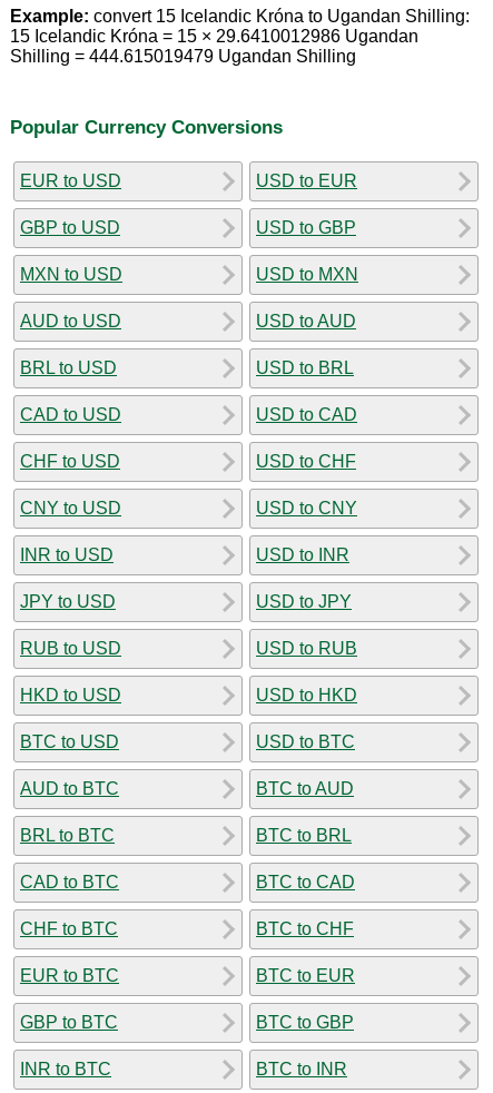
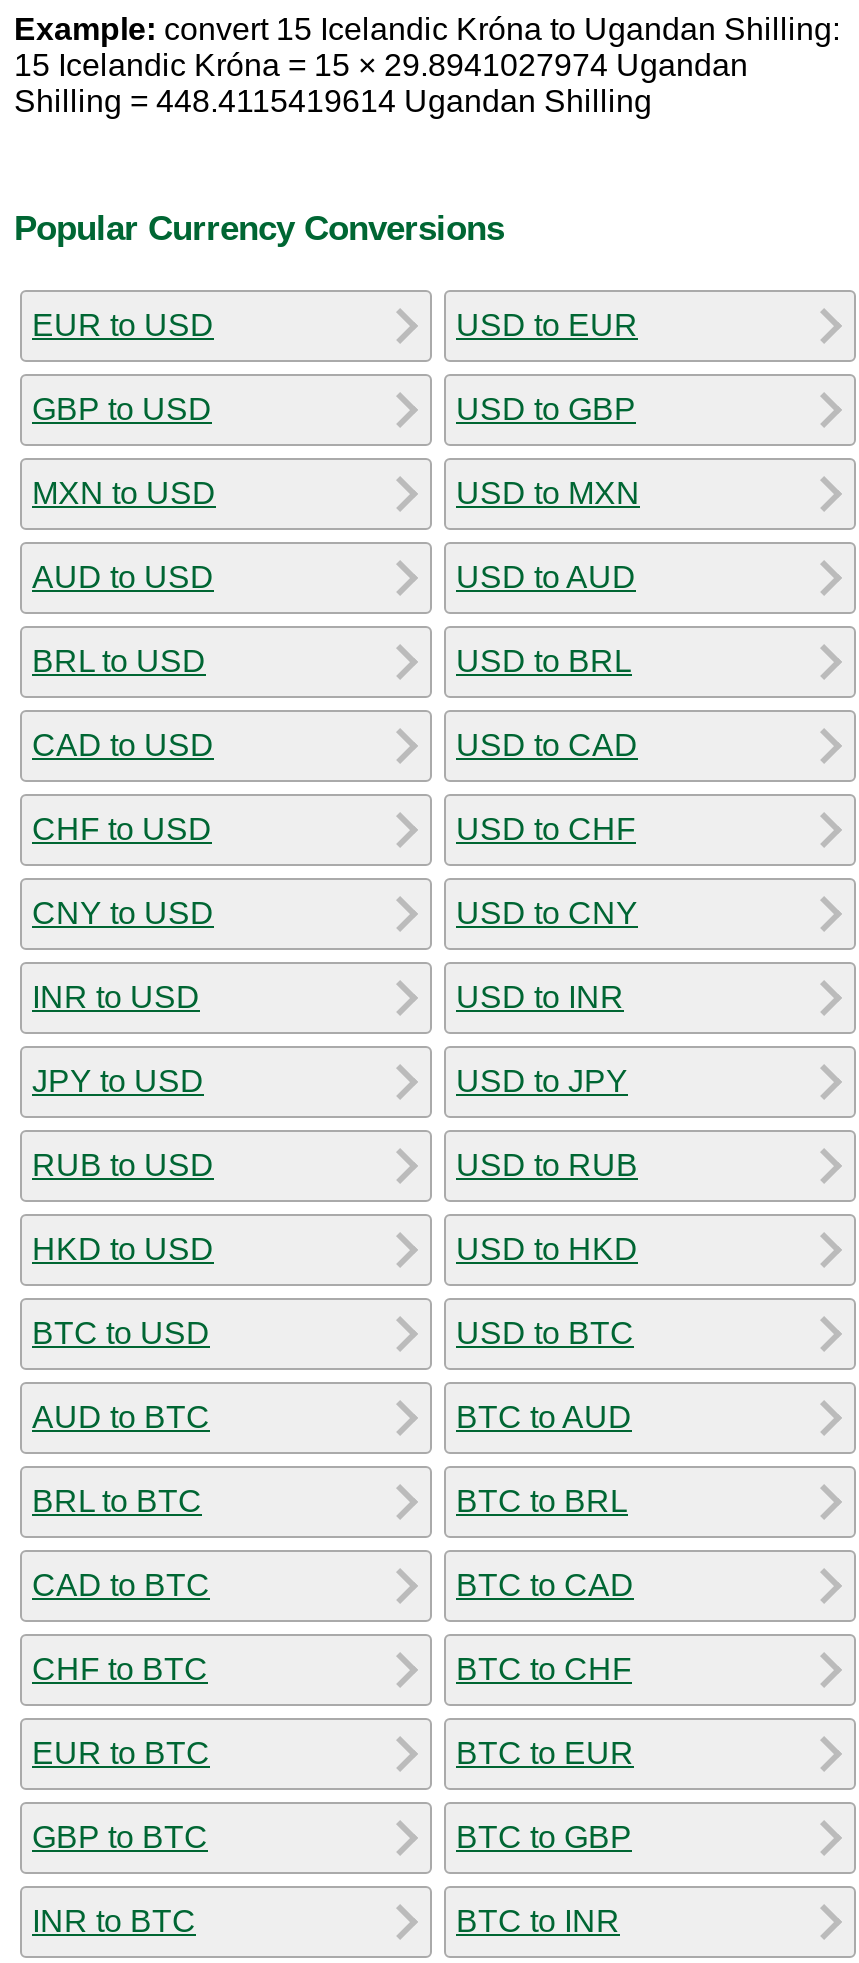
- 15 Icelandic Króna = 15 × 29.6410012986 Ugandan
+ 15 Icelandic Króna = 15 × 29.8941027974 Ugandan

- Shilling = 444.615019479 Ugandan Shilling
+ Shilling = 448.4115419614 Ugandan Shilling
